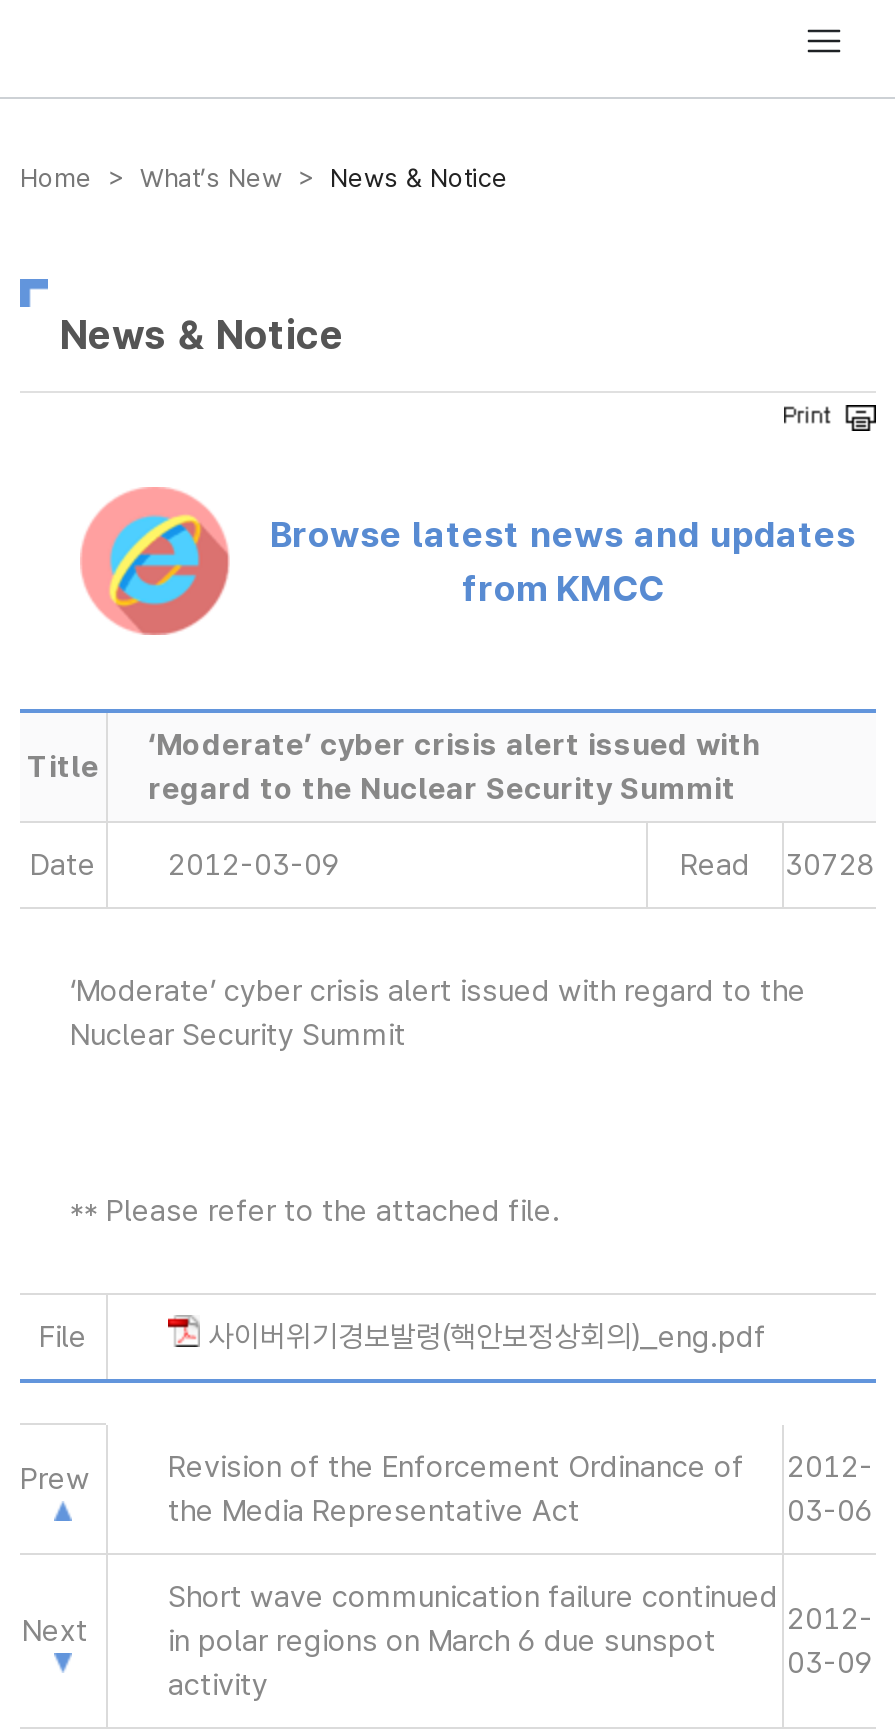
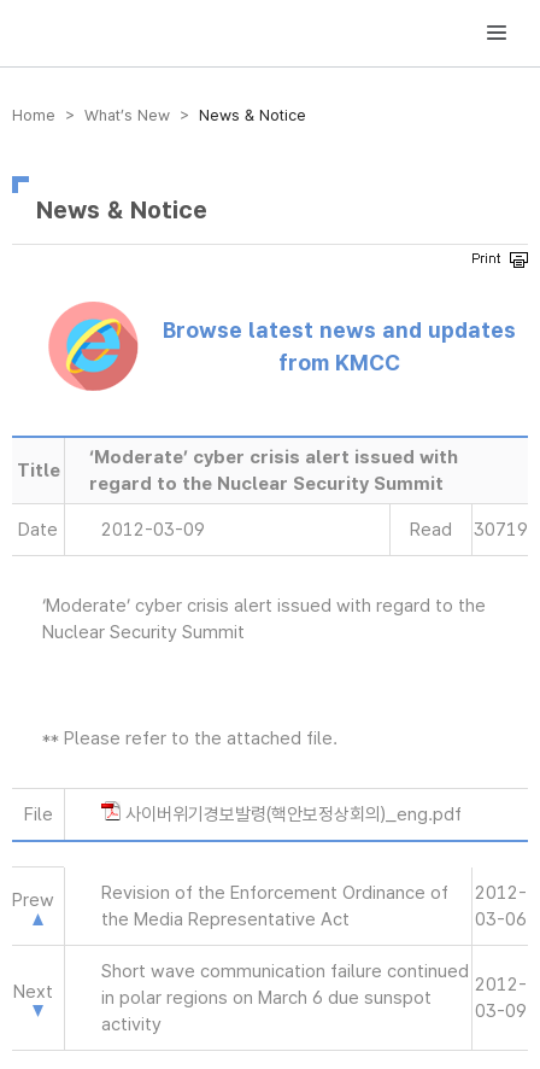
- Read 30728
+ Read 30719
